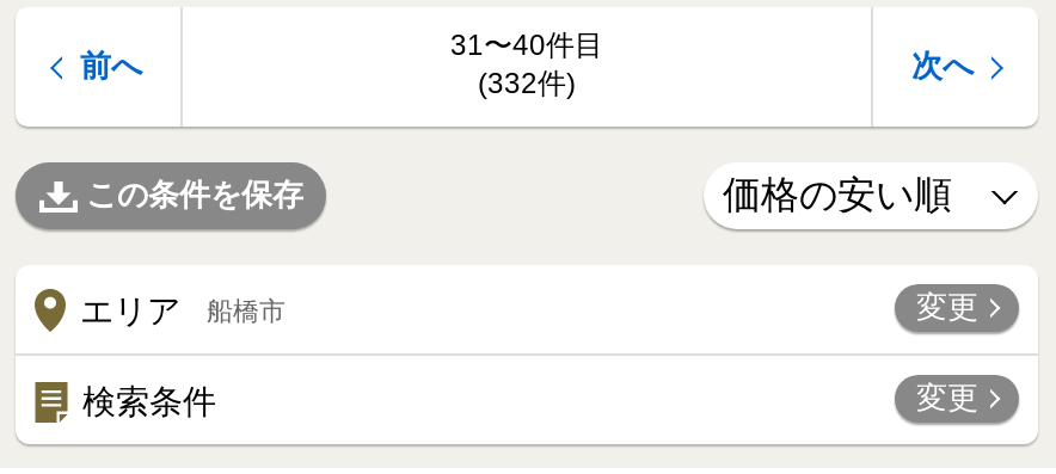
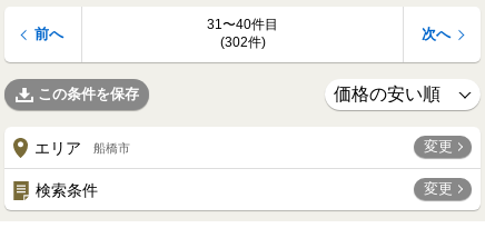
- (332件)
+ (302件)
